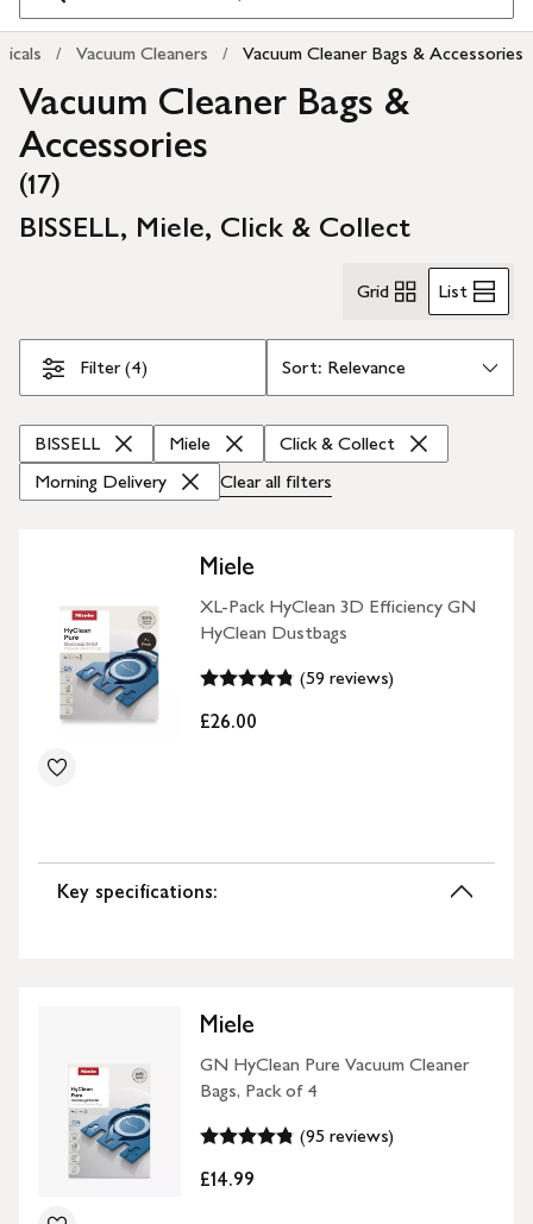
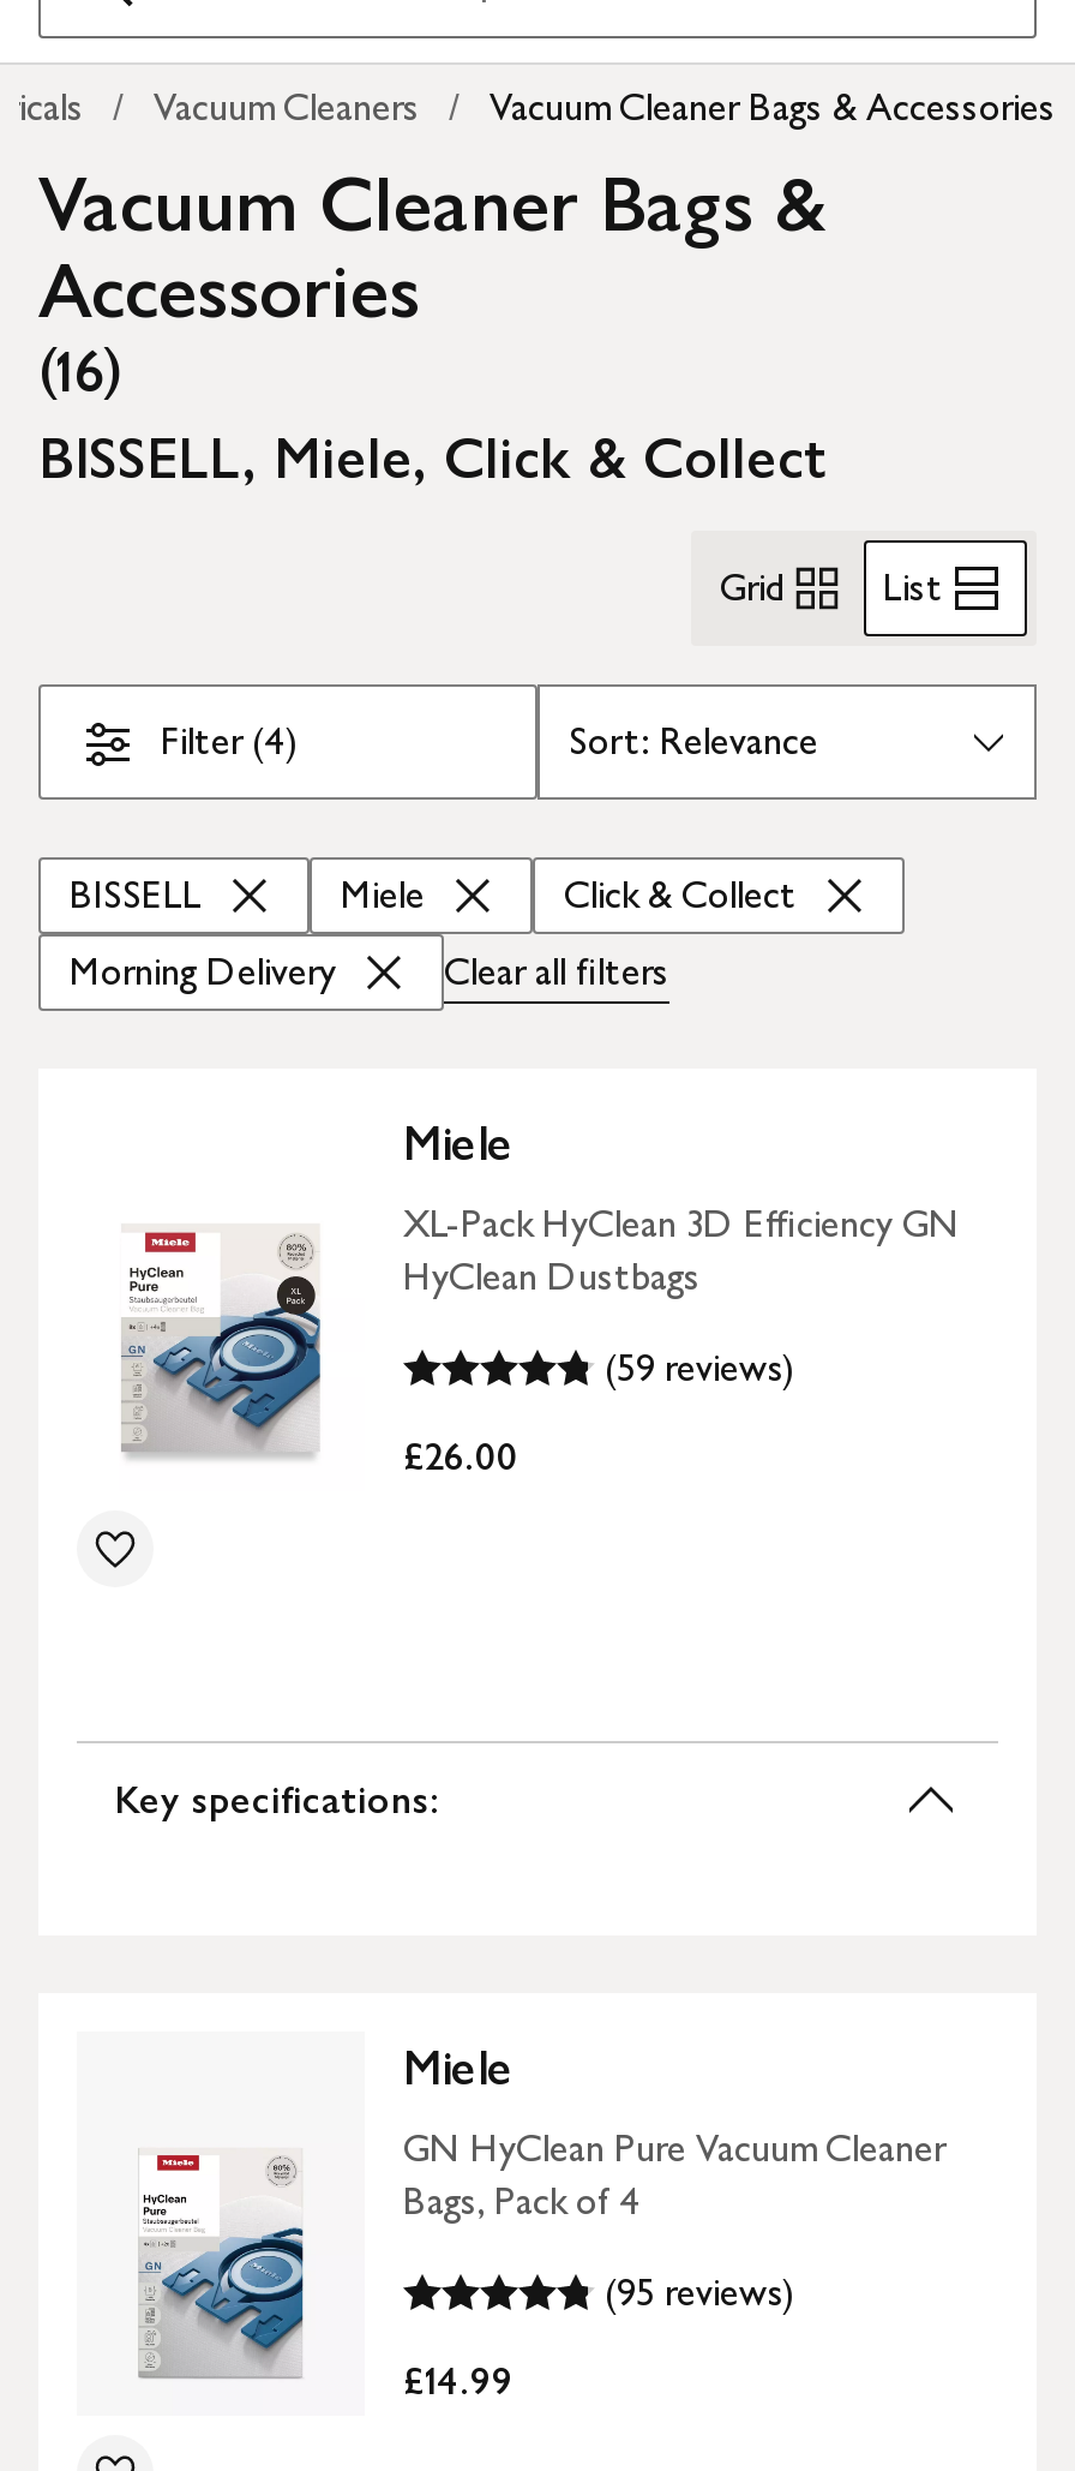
- (17)
+ (16)
